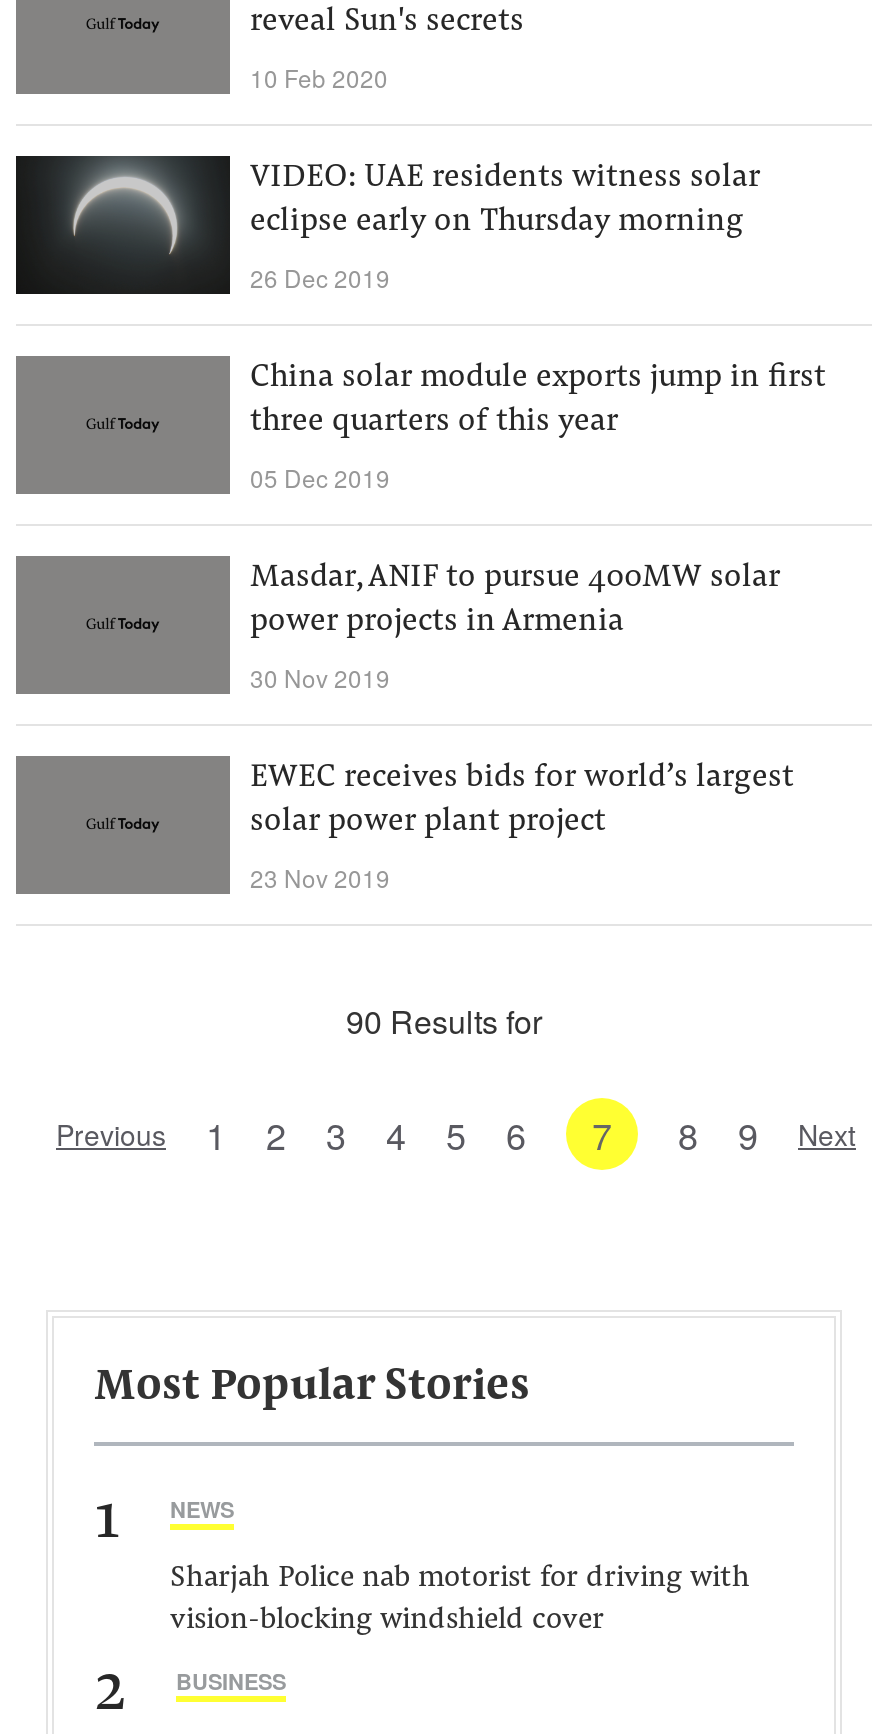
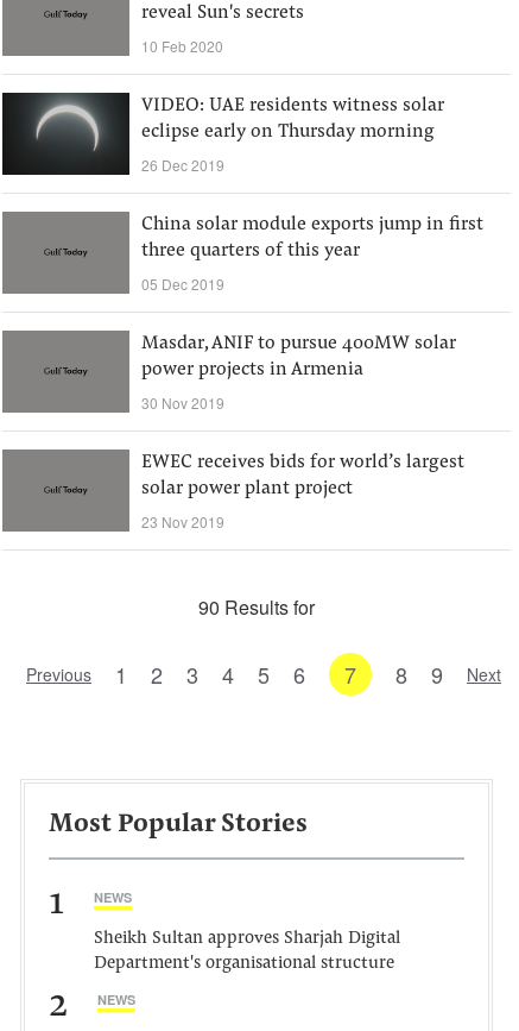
- Sharjah Police nab motorist for driving with
- vision-blocking windshield cover
+ Sheikh Sultan approves Sharjah Digital
+ Department's organisational structure

- BUSINESS
+ NEWS
